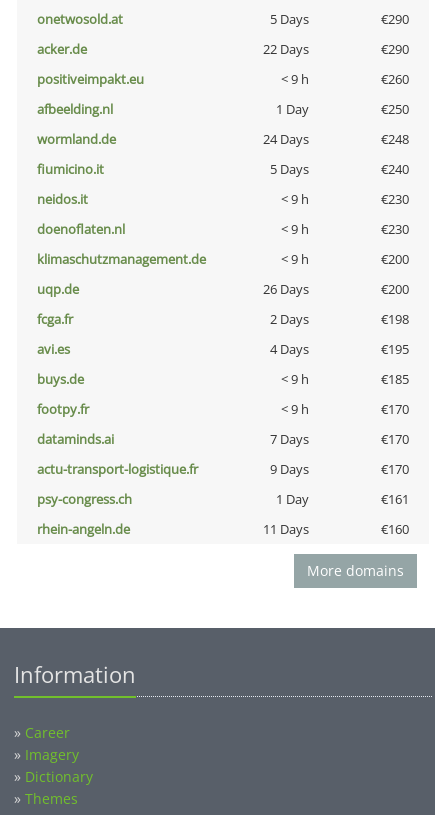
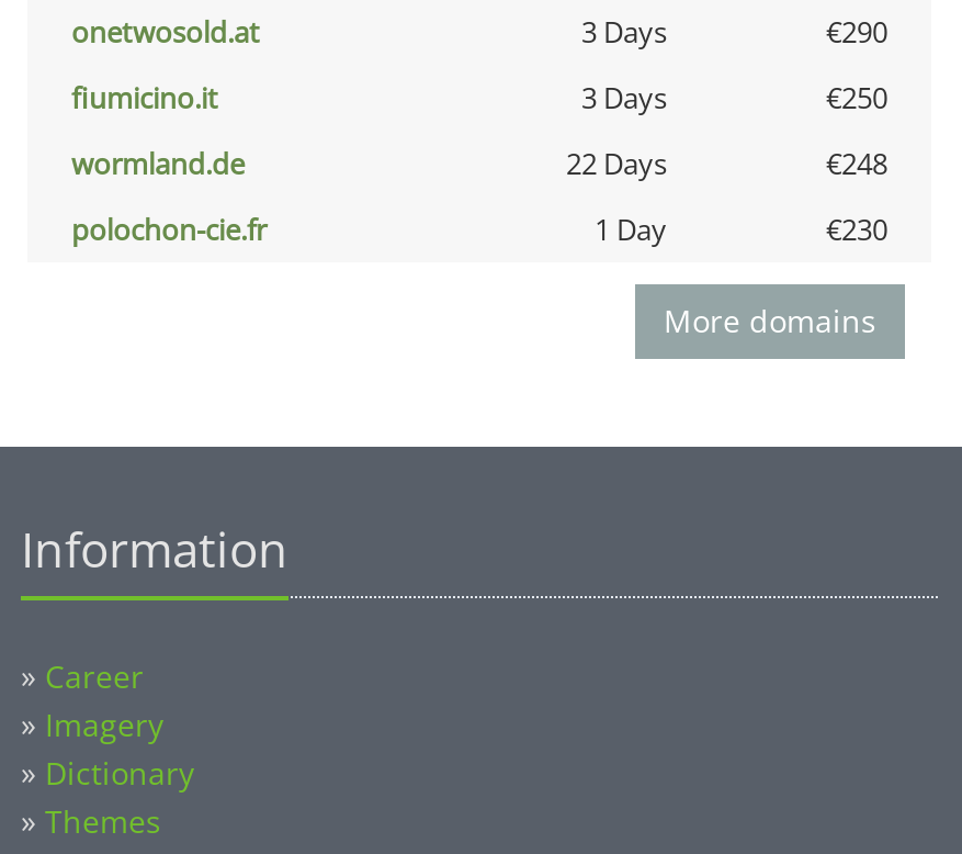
- 5 Days
+ 3 Days

- acker.de
- 22 Days
- €290
- positiveimpakt.eu
- < 9 h
- €260
- afbeelding.nl
- 1 Day
+ fiumicino.it
+ 3 Days

- 24 Days
+ 22 Days

- fiumicino.it
- 5 Days
- €240
- neidos.it
- < 9 h
+ polochon-cie.fr
+ 1 Day

- doenoflaten.nl
- < 9 h
- €230
- klimaschutzmanagement.de
- < 9 h
- €200
- uqp.de
- 26 Days
- €200
- fcga.fr
- 2 Days
- €198
- avi.es
- 4 Days
- €195
- buys.de
- < 9 h
- €185
- footpy.fr
- < 9 h
- €170
- dataminds.ai
- 7 Days
- €170
- actu-transport-logistique.fr
- 9 Days
- €170
- psy-congress.ch
- 1 Day
- €161
- rhein-angeln.de
- 11 Days
- €160
